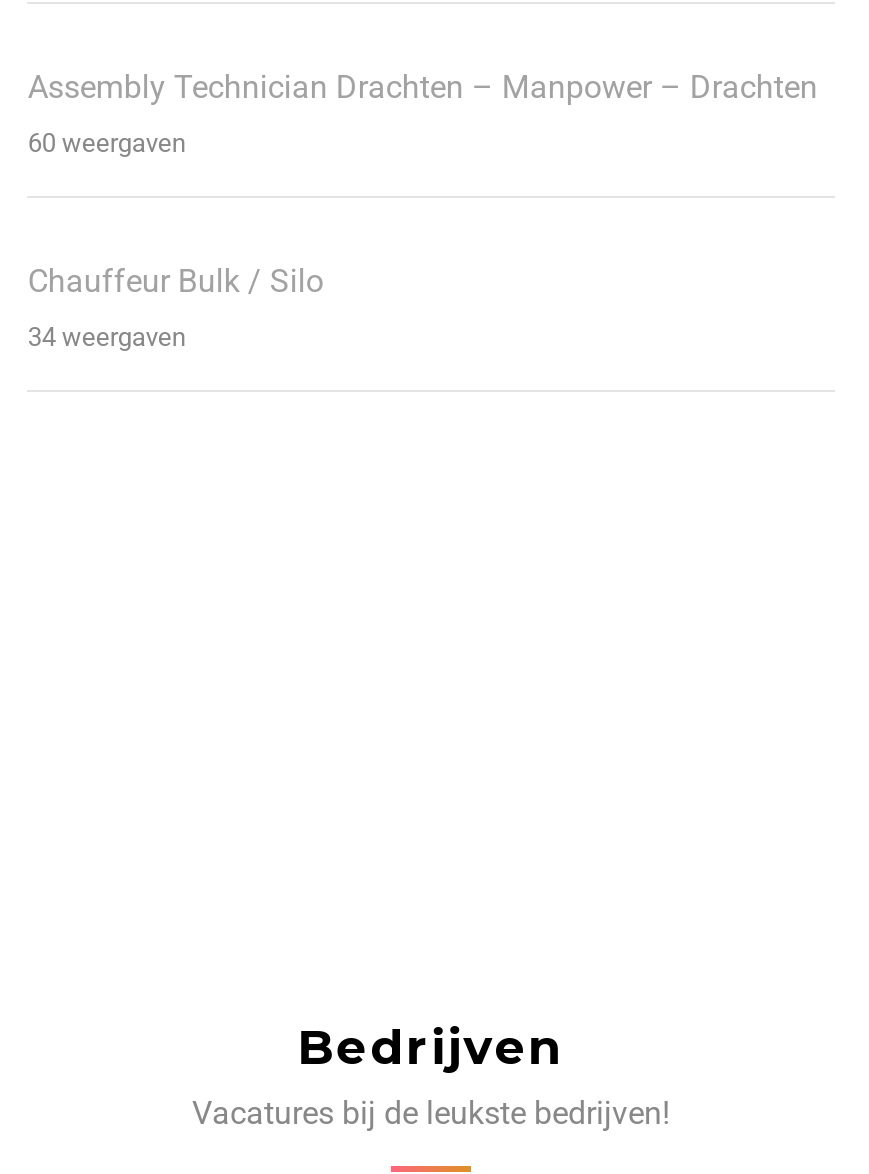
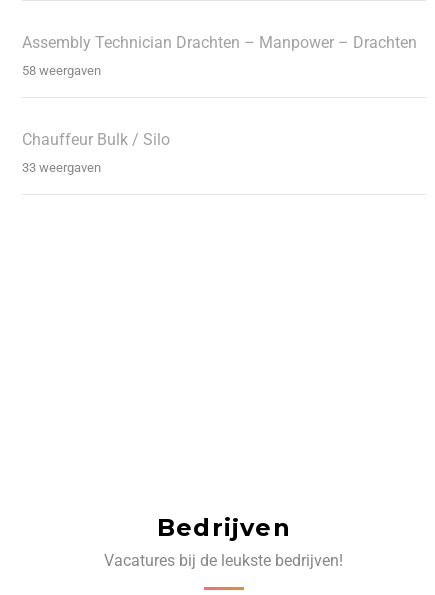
- 60 weergaven
+ 58 weergaven

- 34 weergaven
+ 33 weergaven
